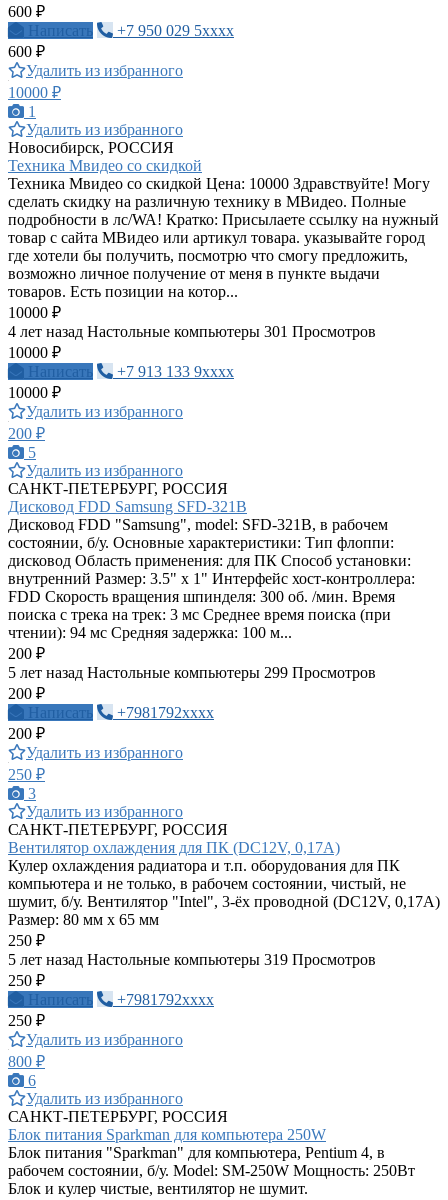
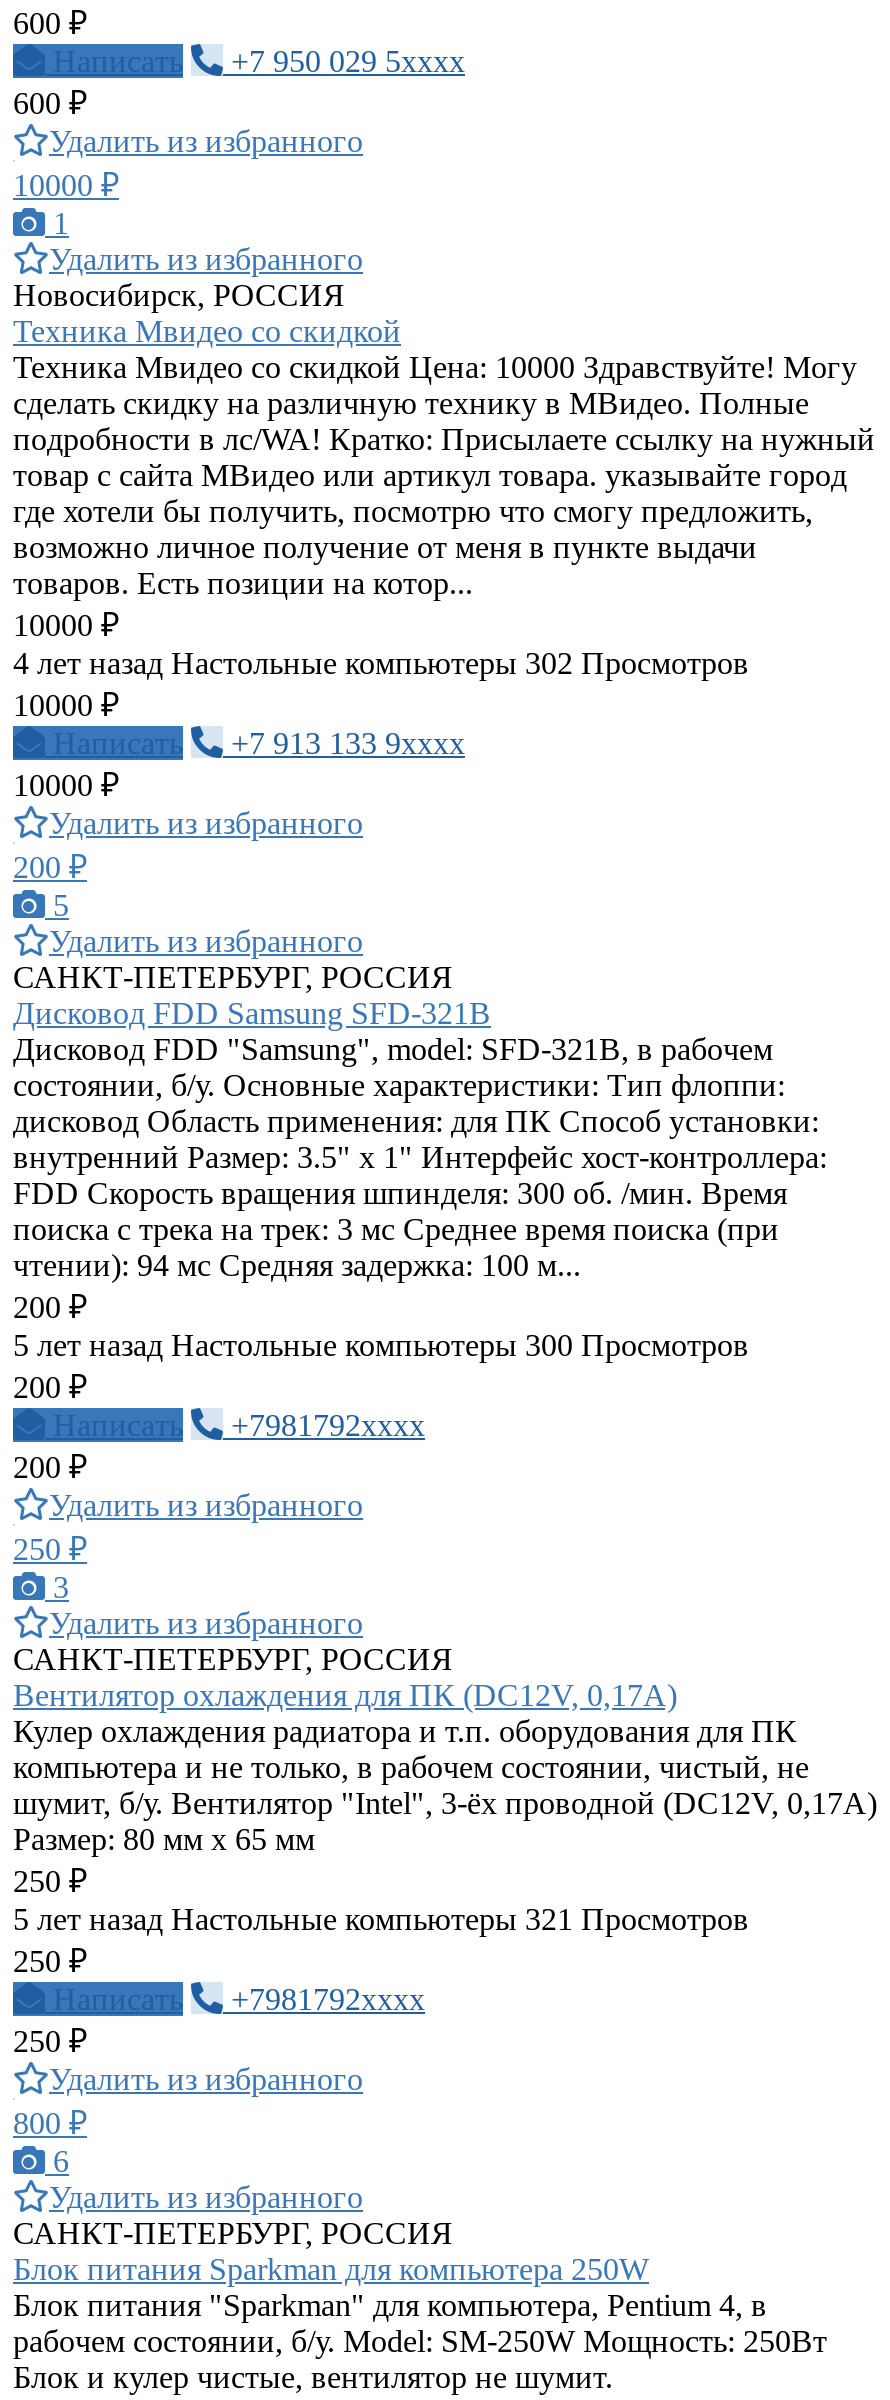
- 4 лет назад Настольные компьютеры 301 Просмотров
+ 4 лет назад Настольные компьютеры 302 Просмотров

- 5 лет назад Настольные компьютеры 299 Просмотров
+ 5 лет назад Настольные компьютеры 300 Просмотров

- 5 лет назад Настольные компьютеры 319 Просмотров
+ 5 лет назад Настольные компьютеры 321 Просмотров
